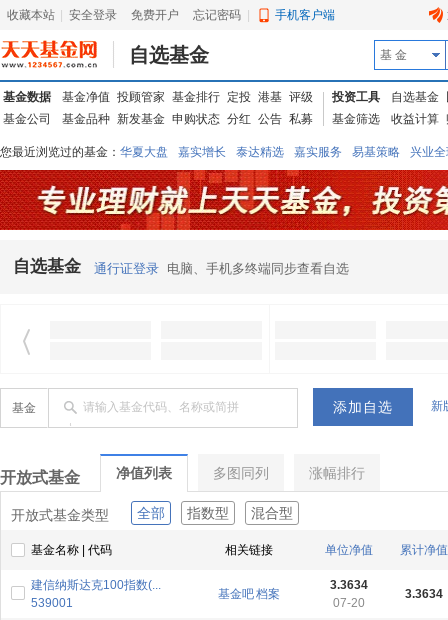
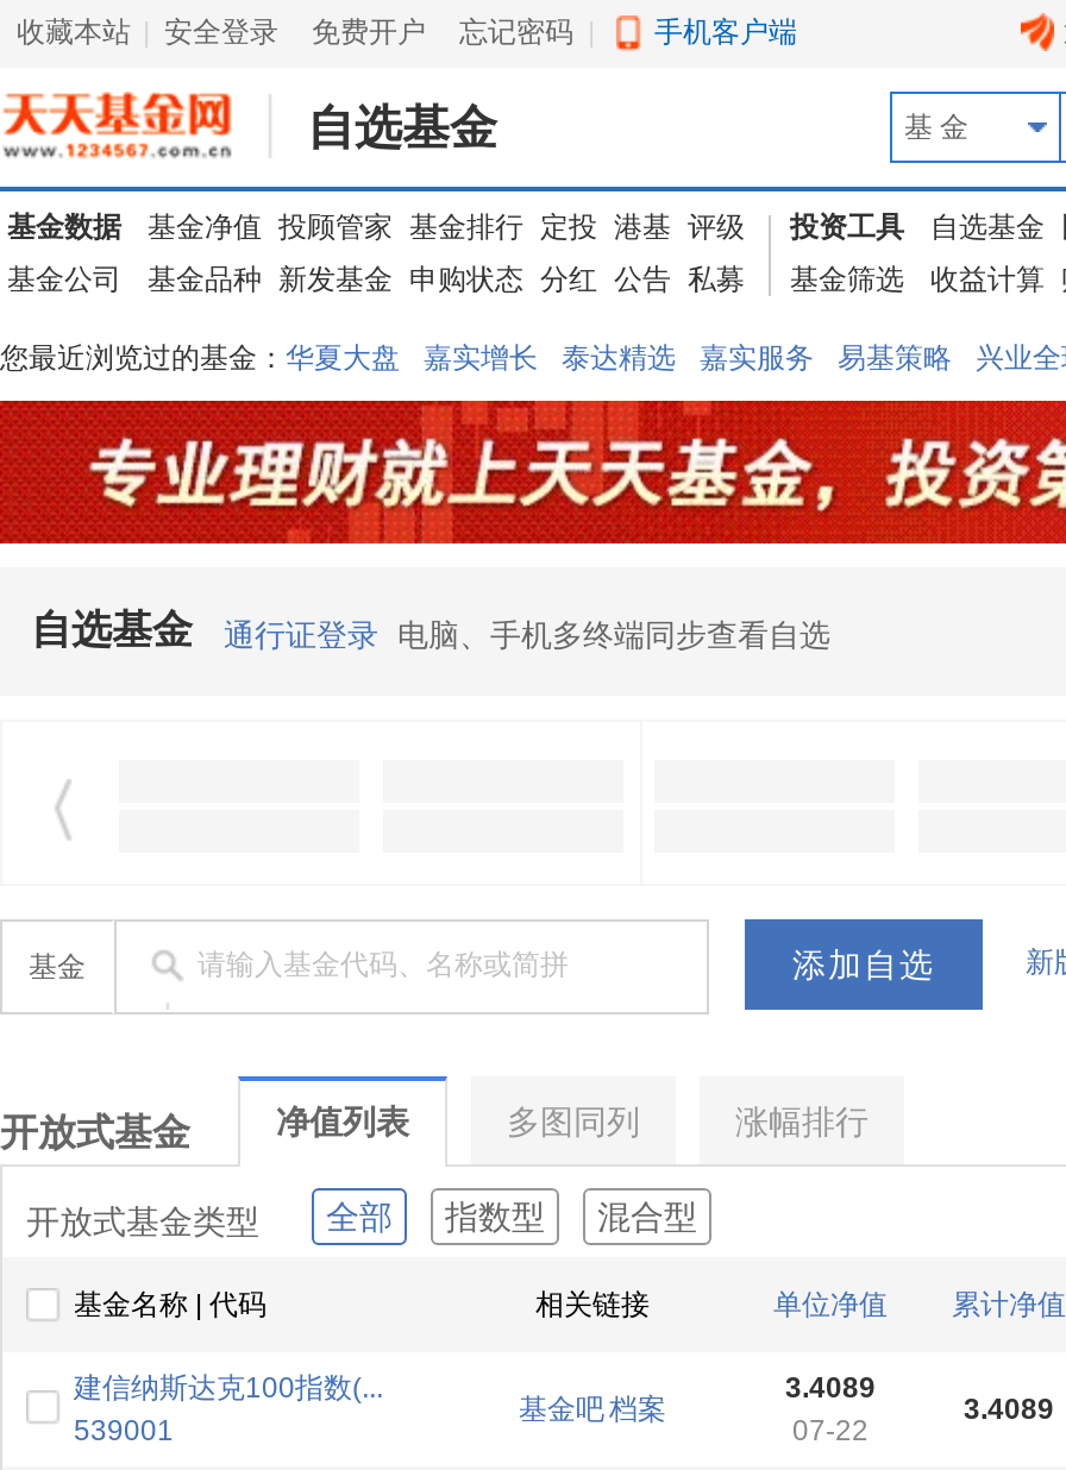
- 3.3634
+ 3.4089

- 3.3634
+ 3.4089

- 07-20
+ 07-22
